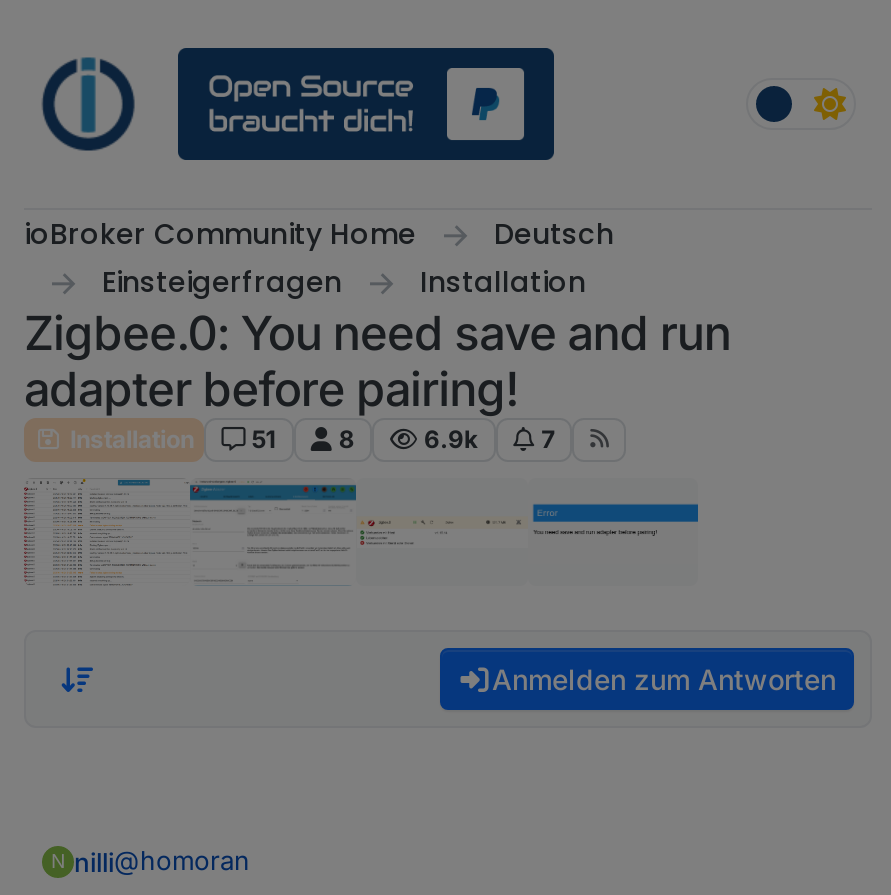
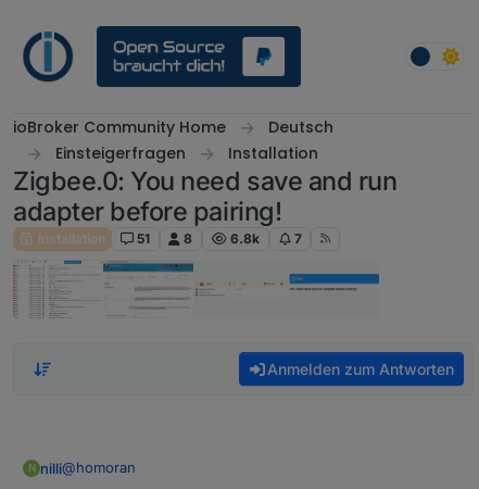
- 6.9k
+ 6.8k
